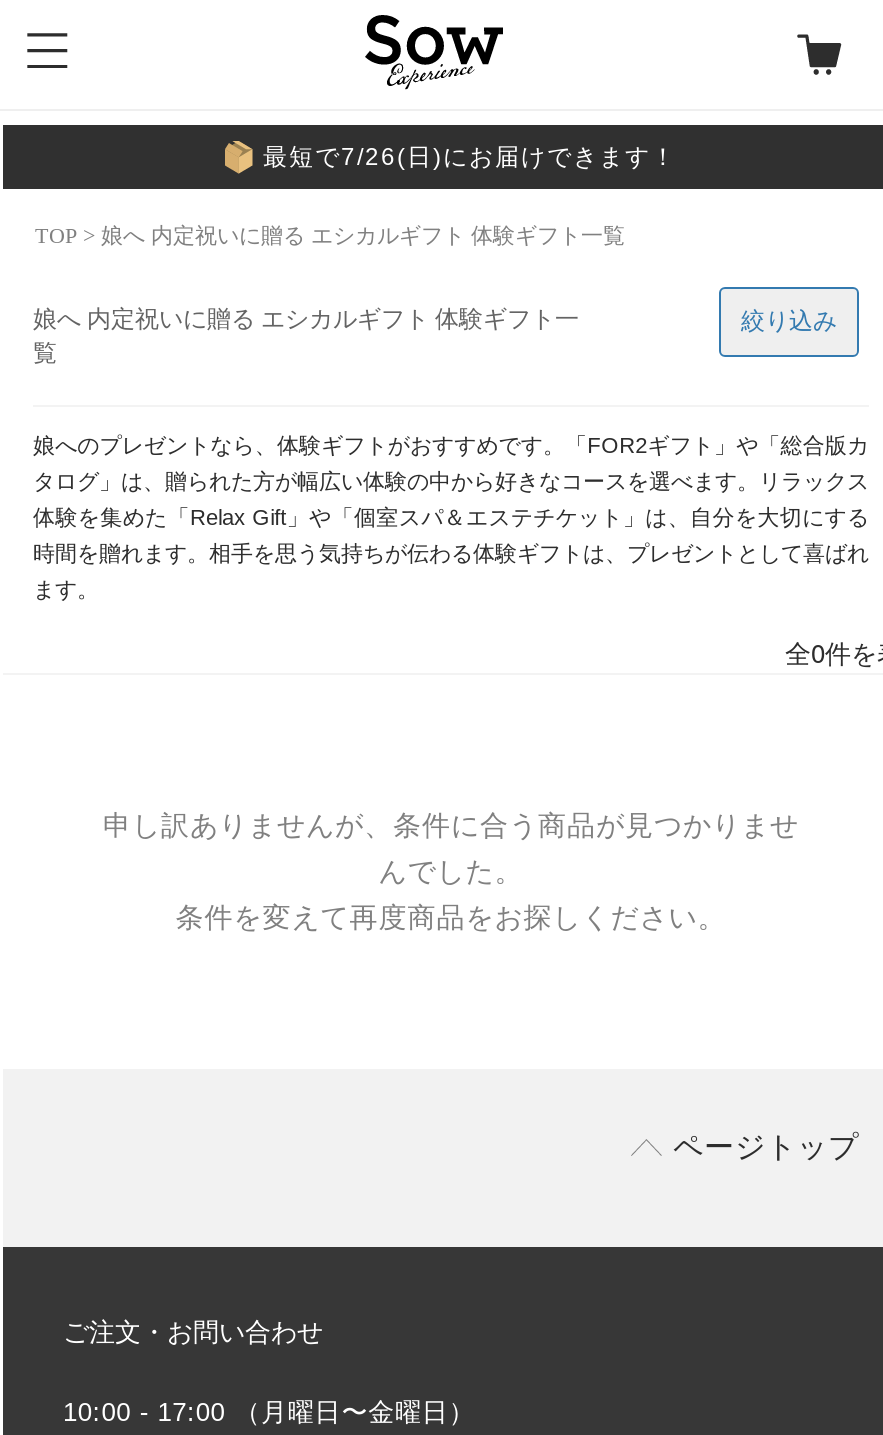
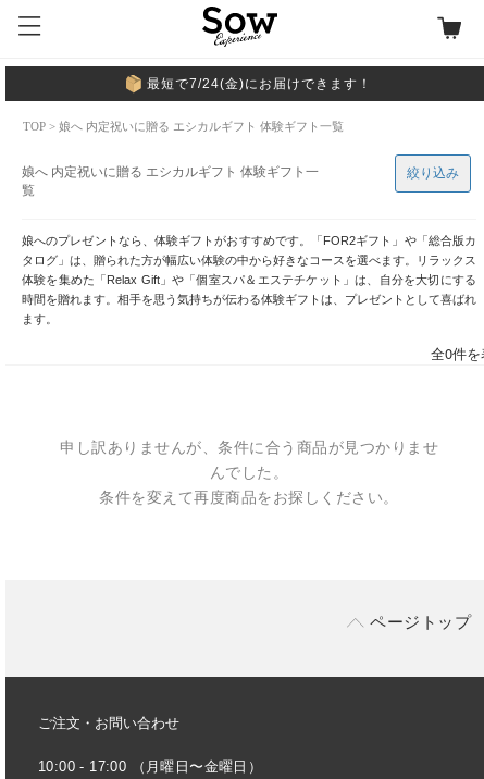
- 最短で7/26(日)にお届けできます！
+ 最短で7/24(金)にお届けできます！
